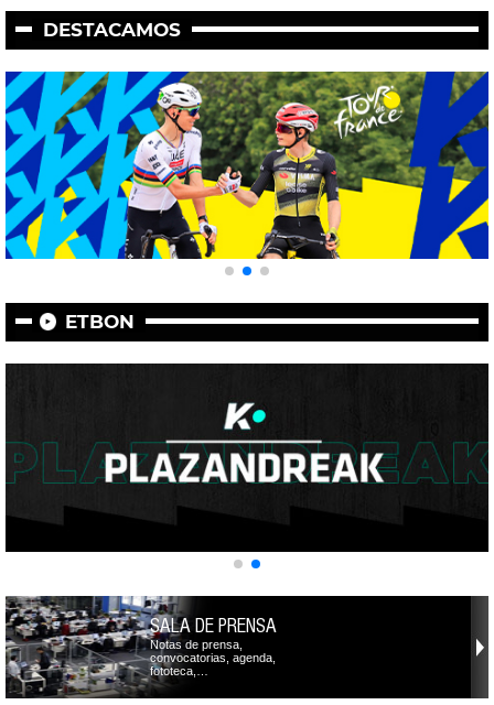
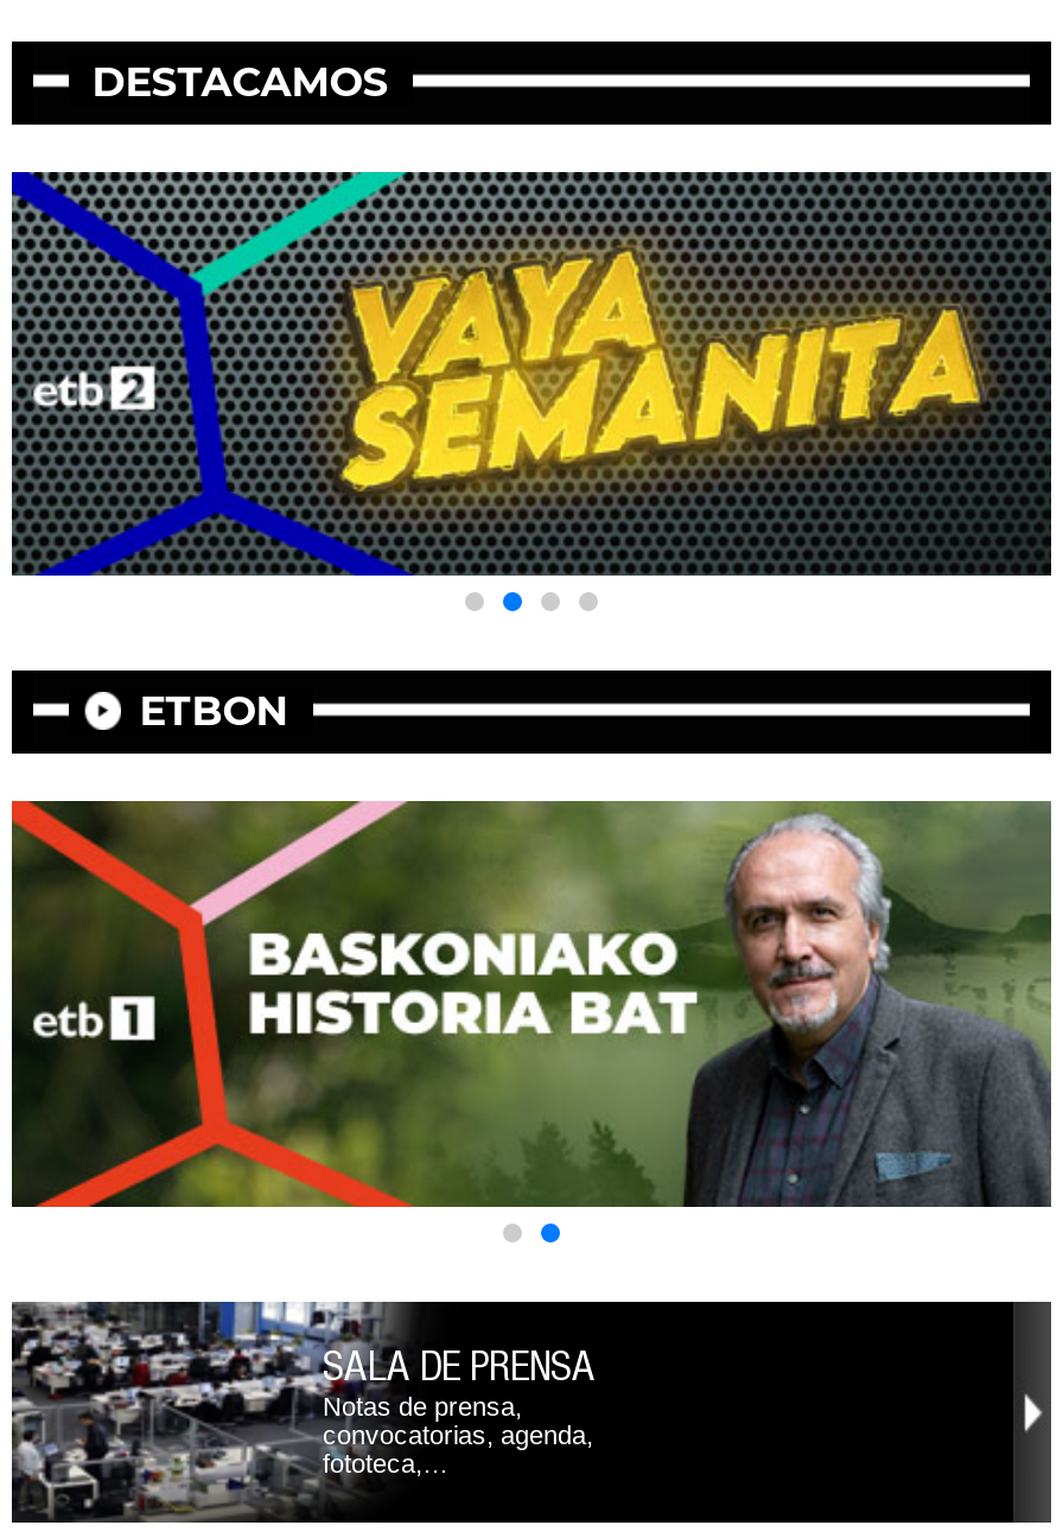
- [image]
+ [image]

- [image]
+ [image]
